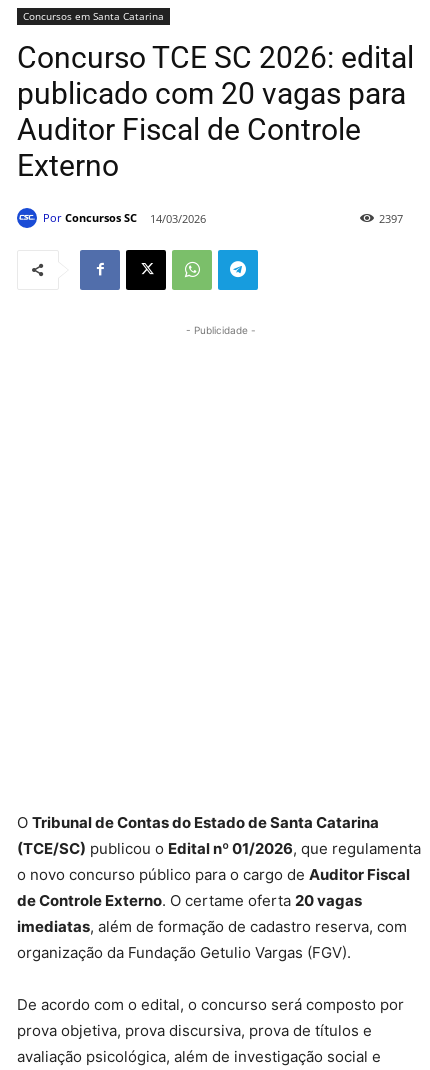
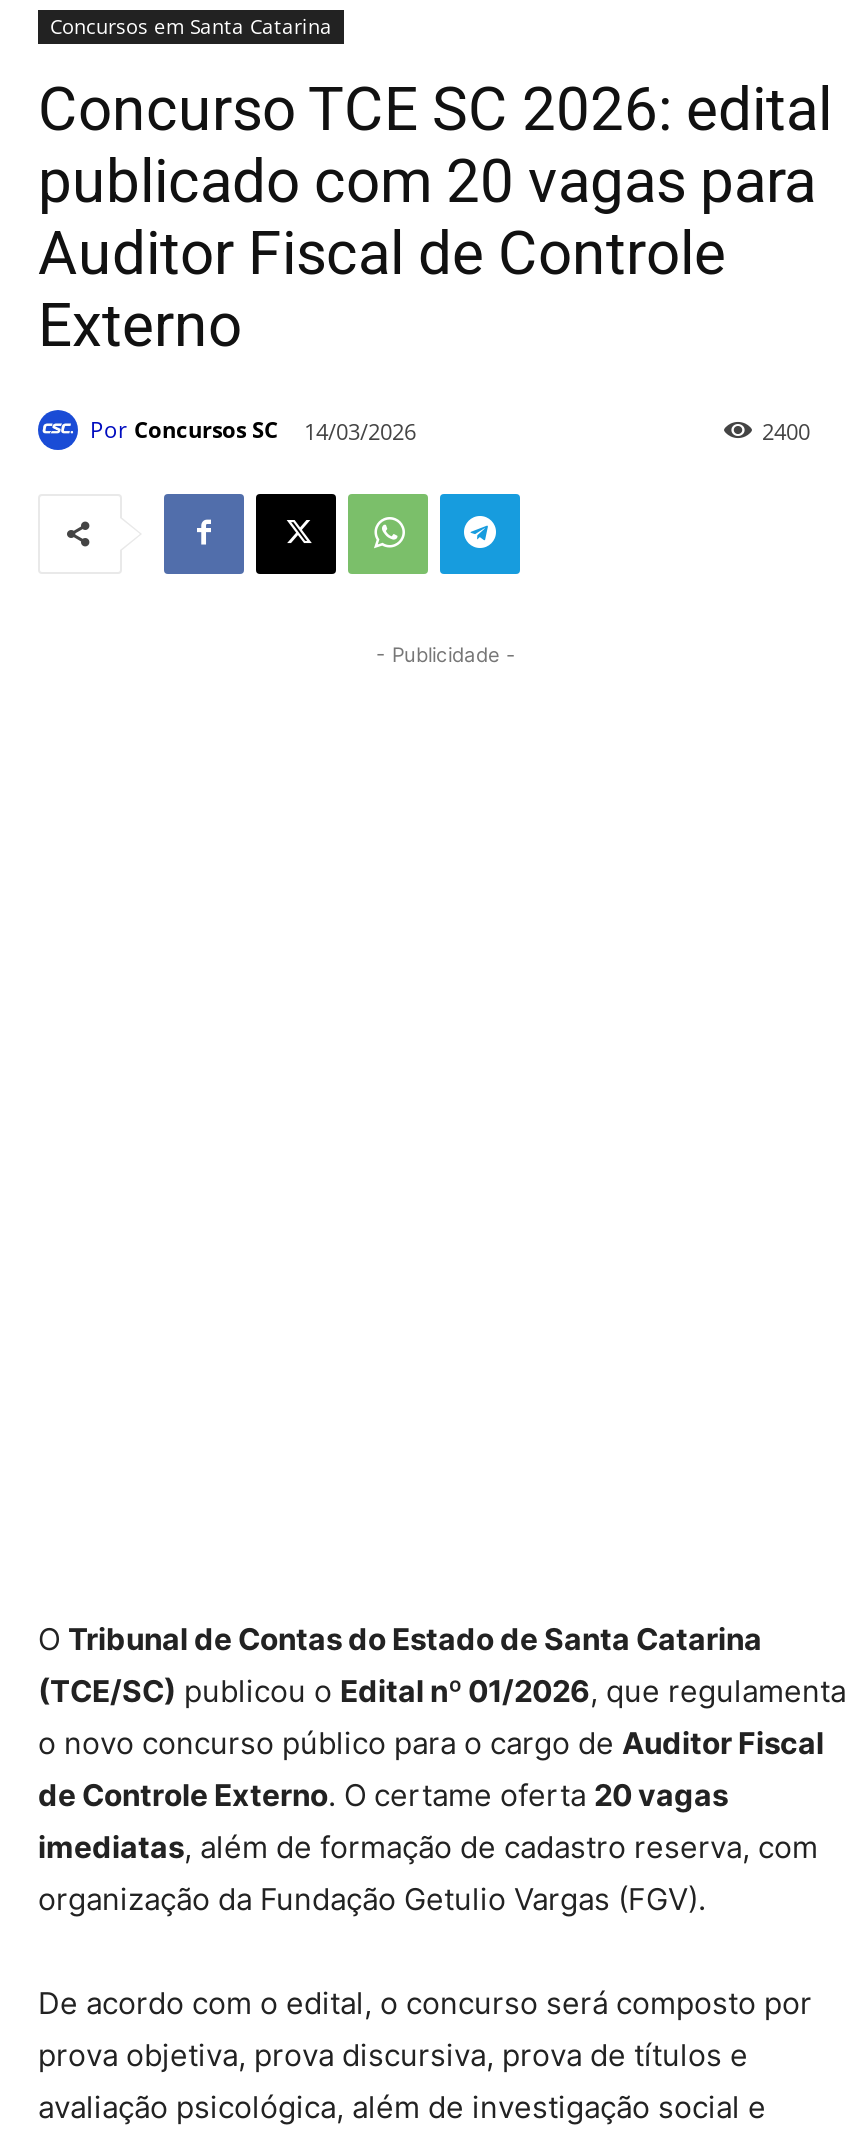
- 2397
+ 2400
